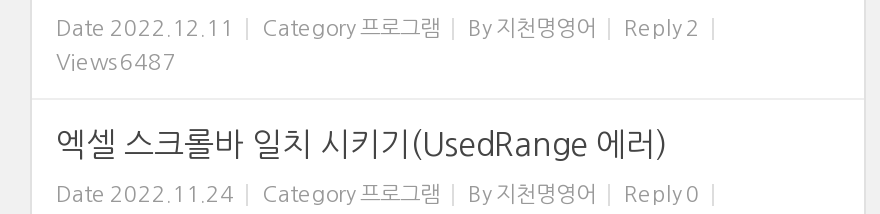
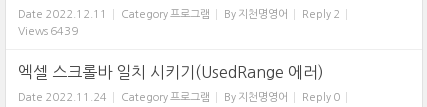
- Views 6487
+ Views 6439
